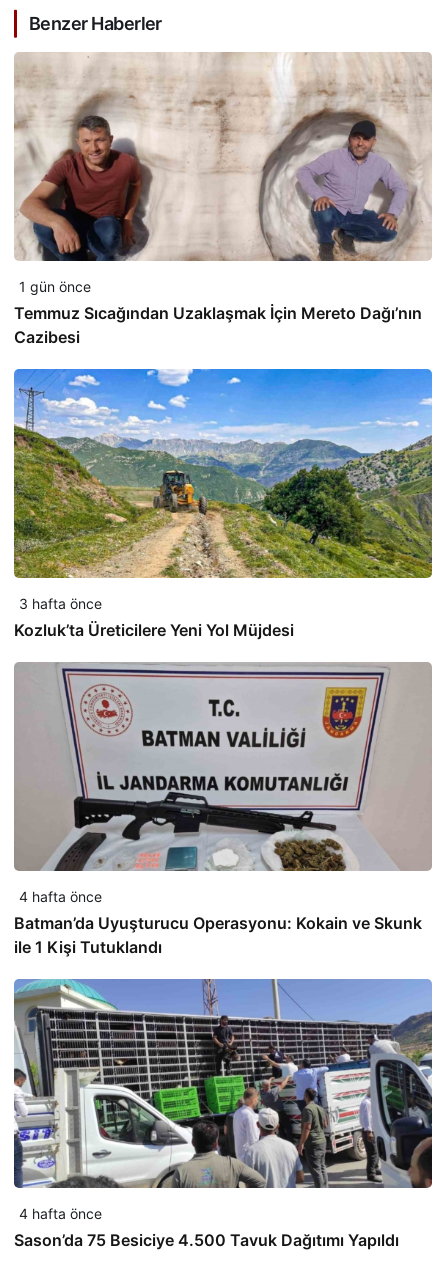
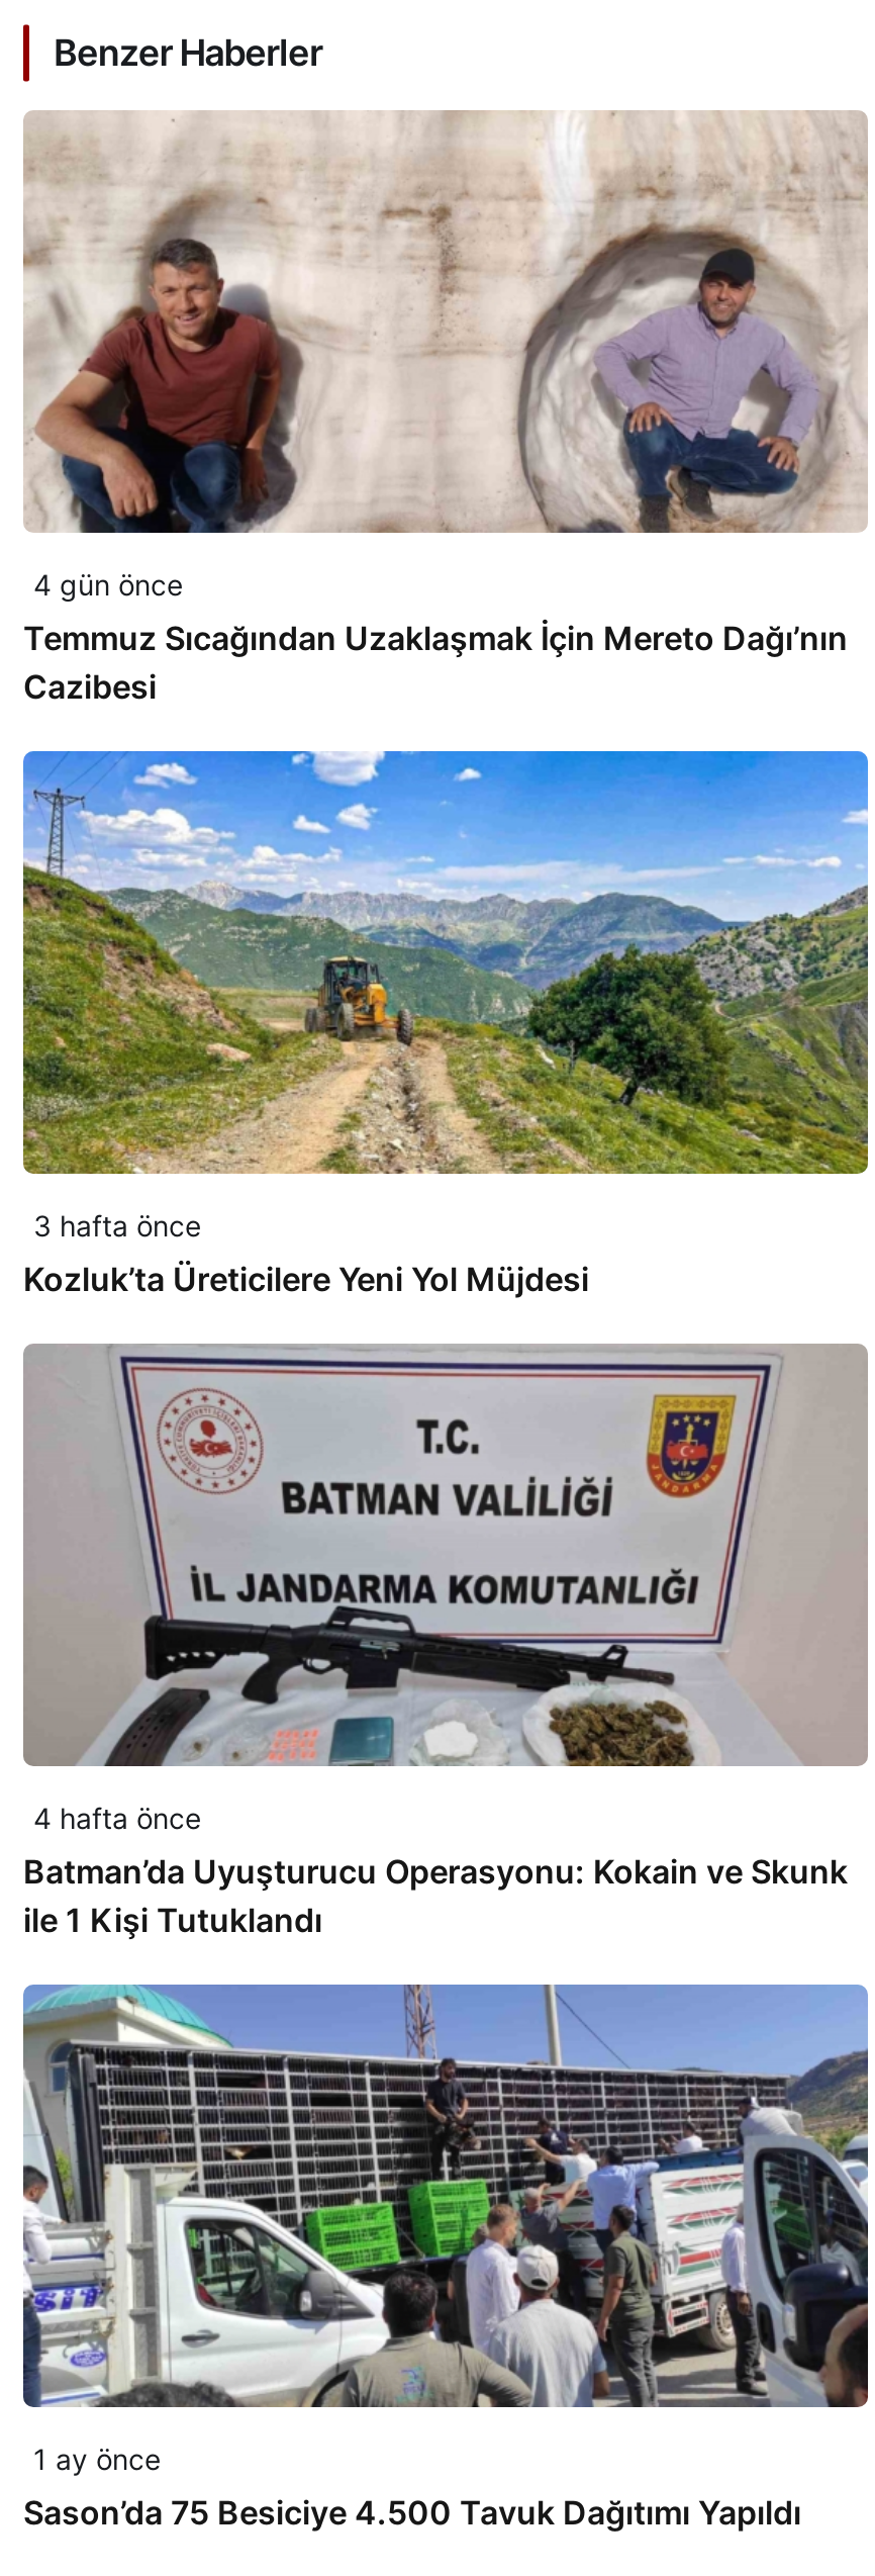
- 1 gün önce
+ 4 gün önce

- 4 hafta önce
+ 1 ay önce
